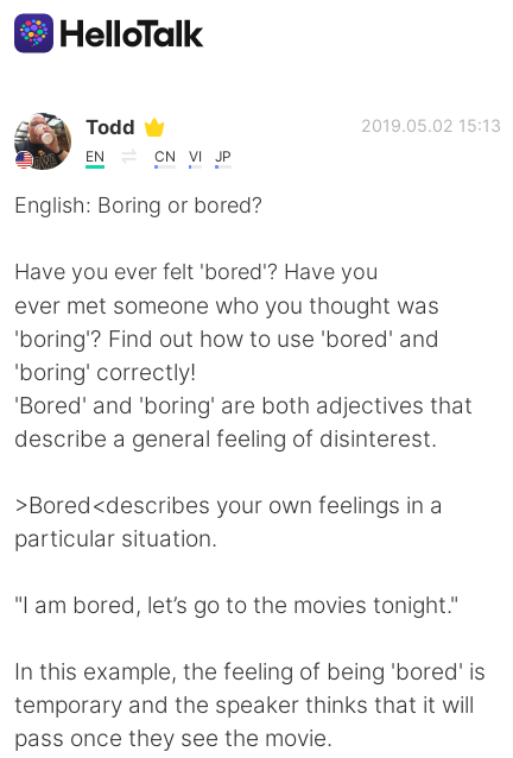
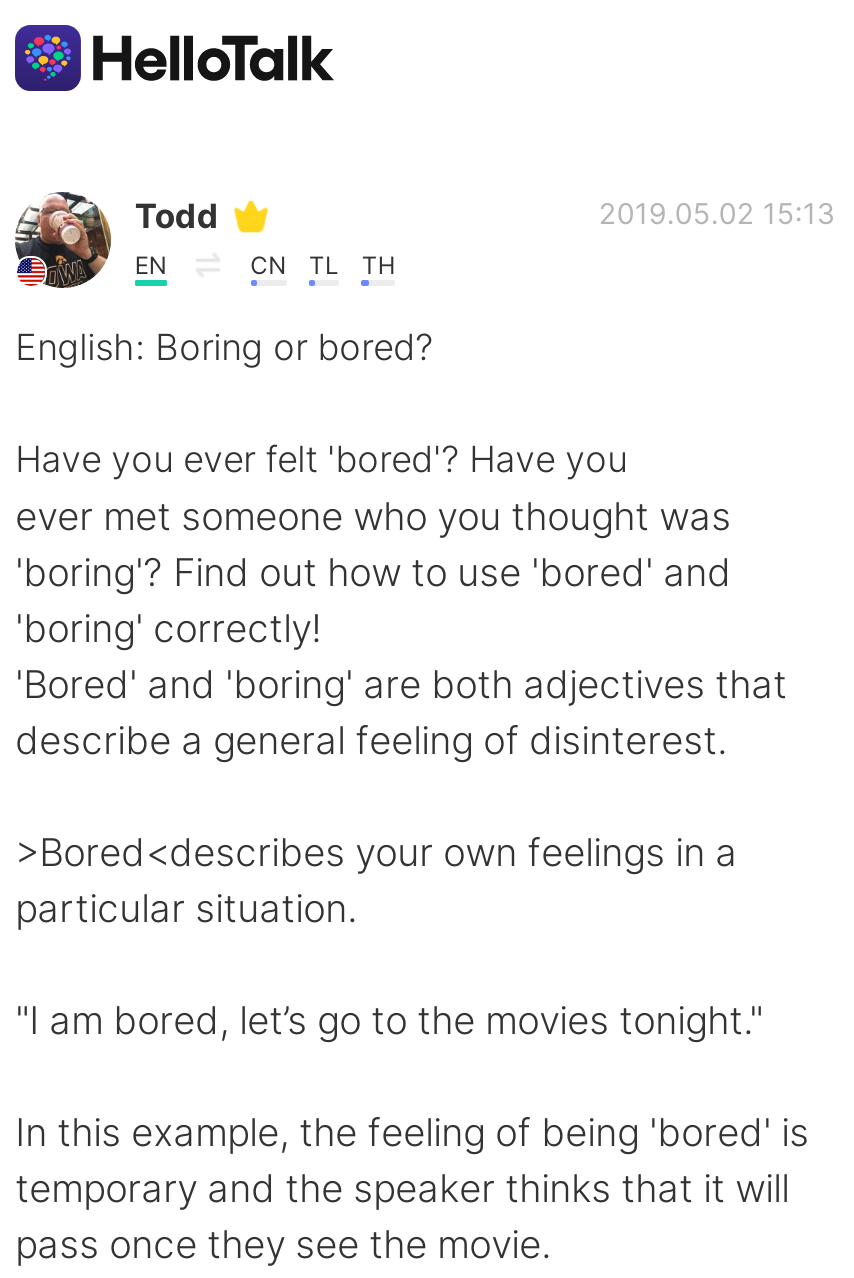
- VI
- JP
+ TL
+ TH
